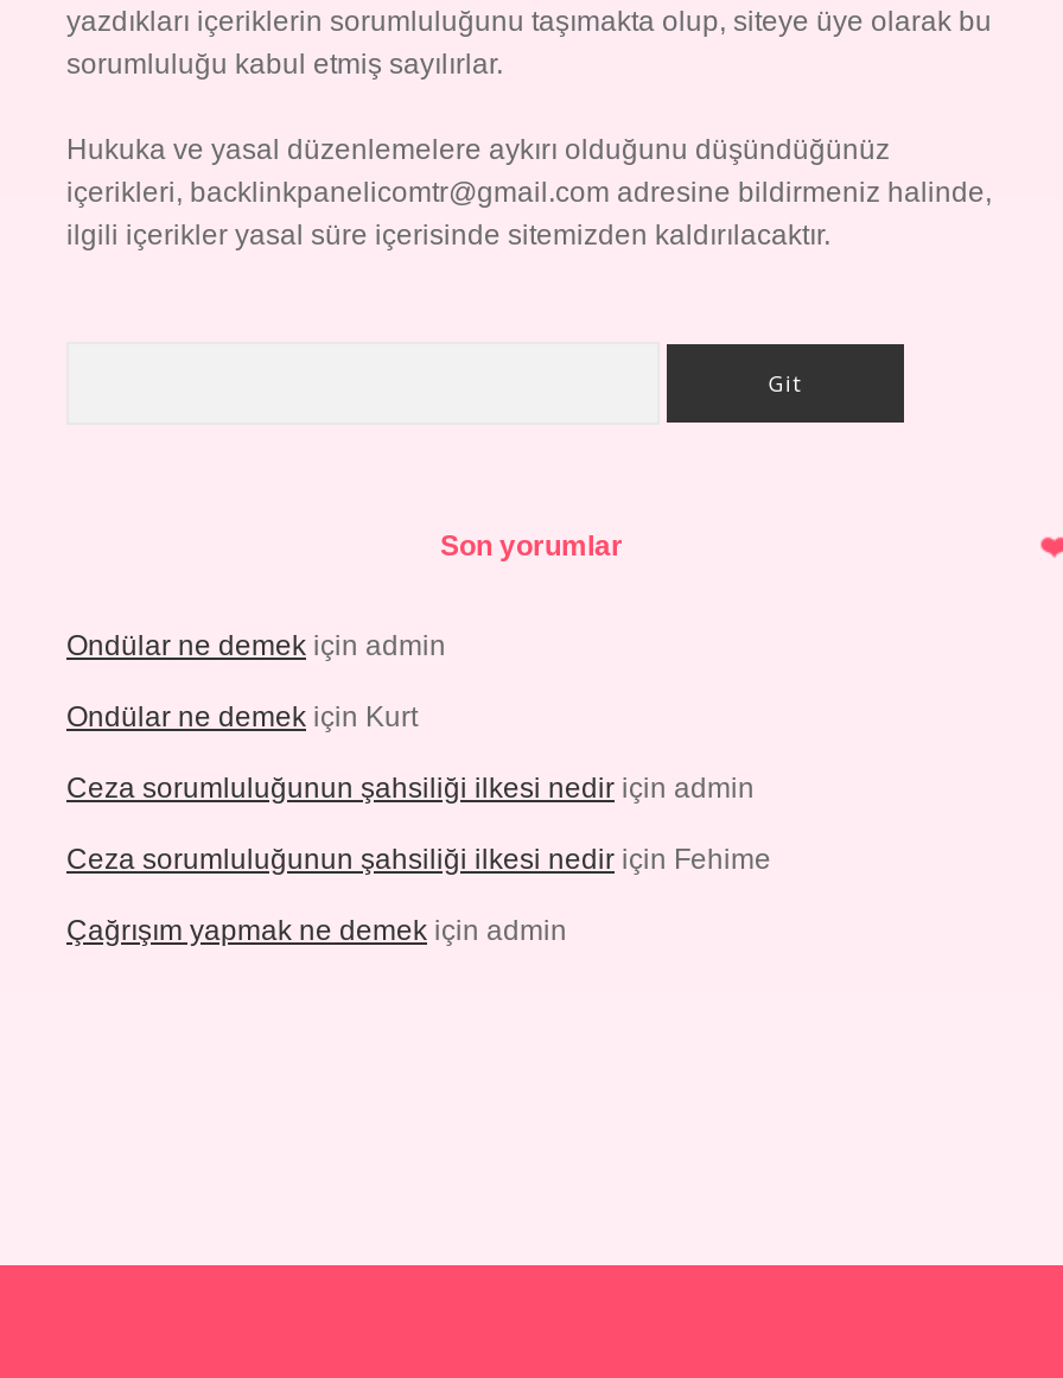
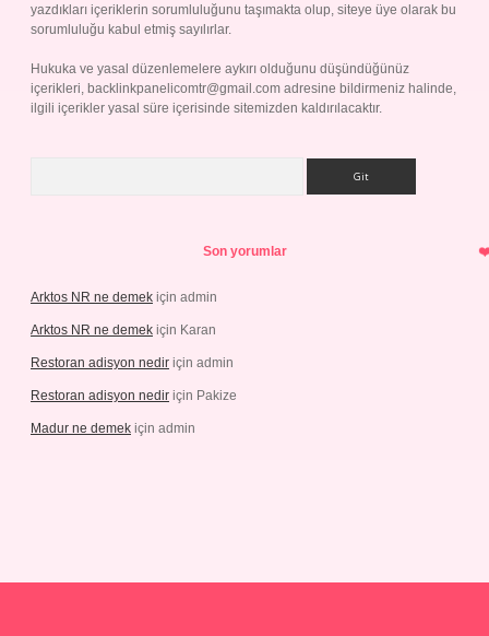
- Ondülar ne demek için admin
+ Arktos NR ne demek için admin

- Ondülar ne demek için Kurt
+ Arktos NR ne demek için Karan

- Ceza sorumluluğunun şahsiliği ilkesi nedir için admin
+ Restoran adisyon nedir için admin

- Ceza sorumluluğunun şahsiliği ilkesi nedir için Fehime
+ Restoran adisyon nedir için Pakize

- Çağrışım yapmak ne demek için admin
+ Madur ne demek için admin
